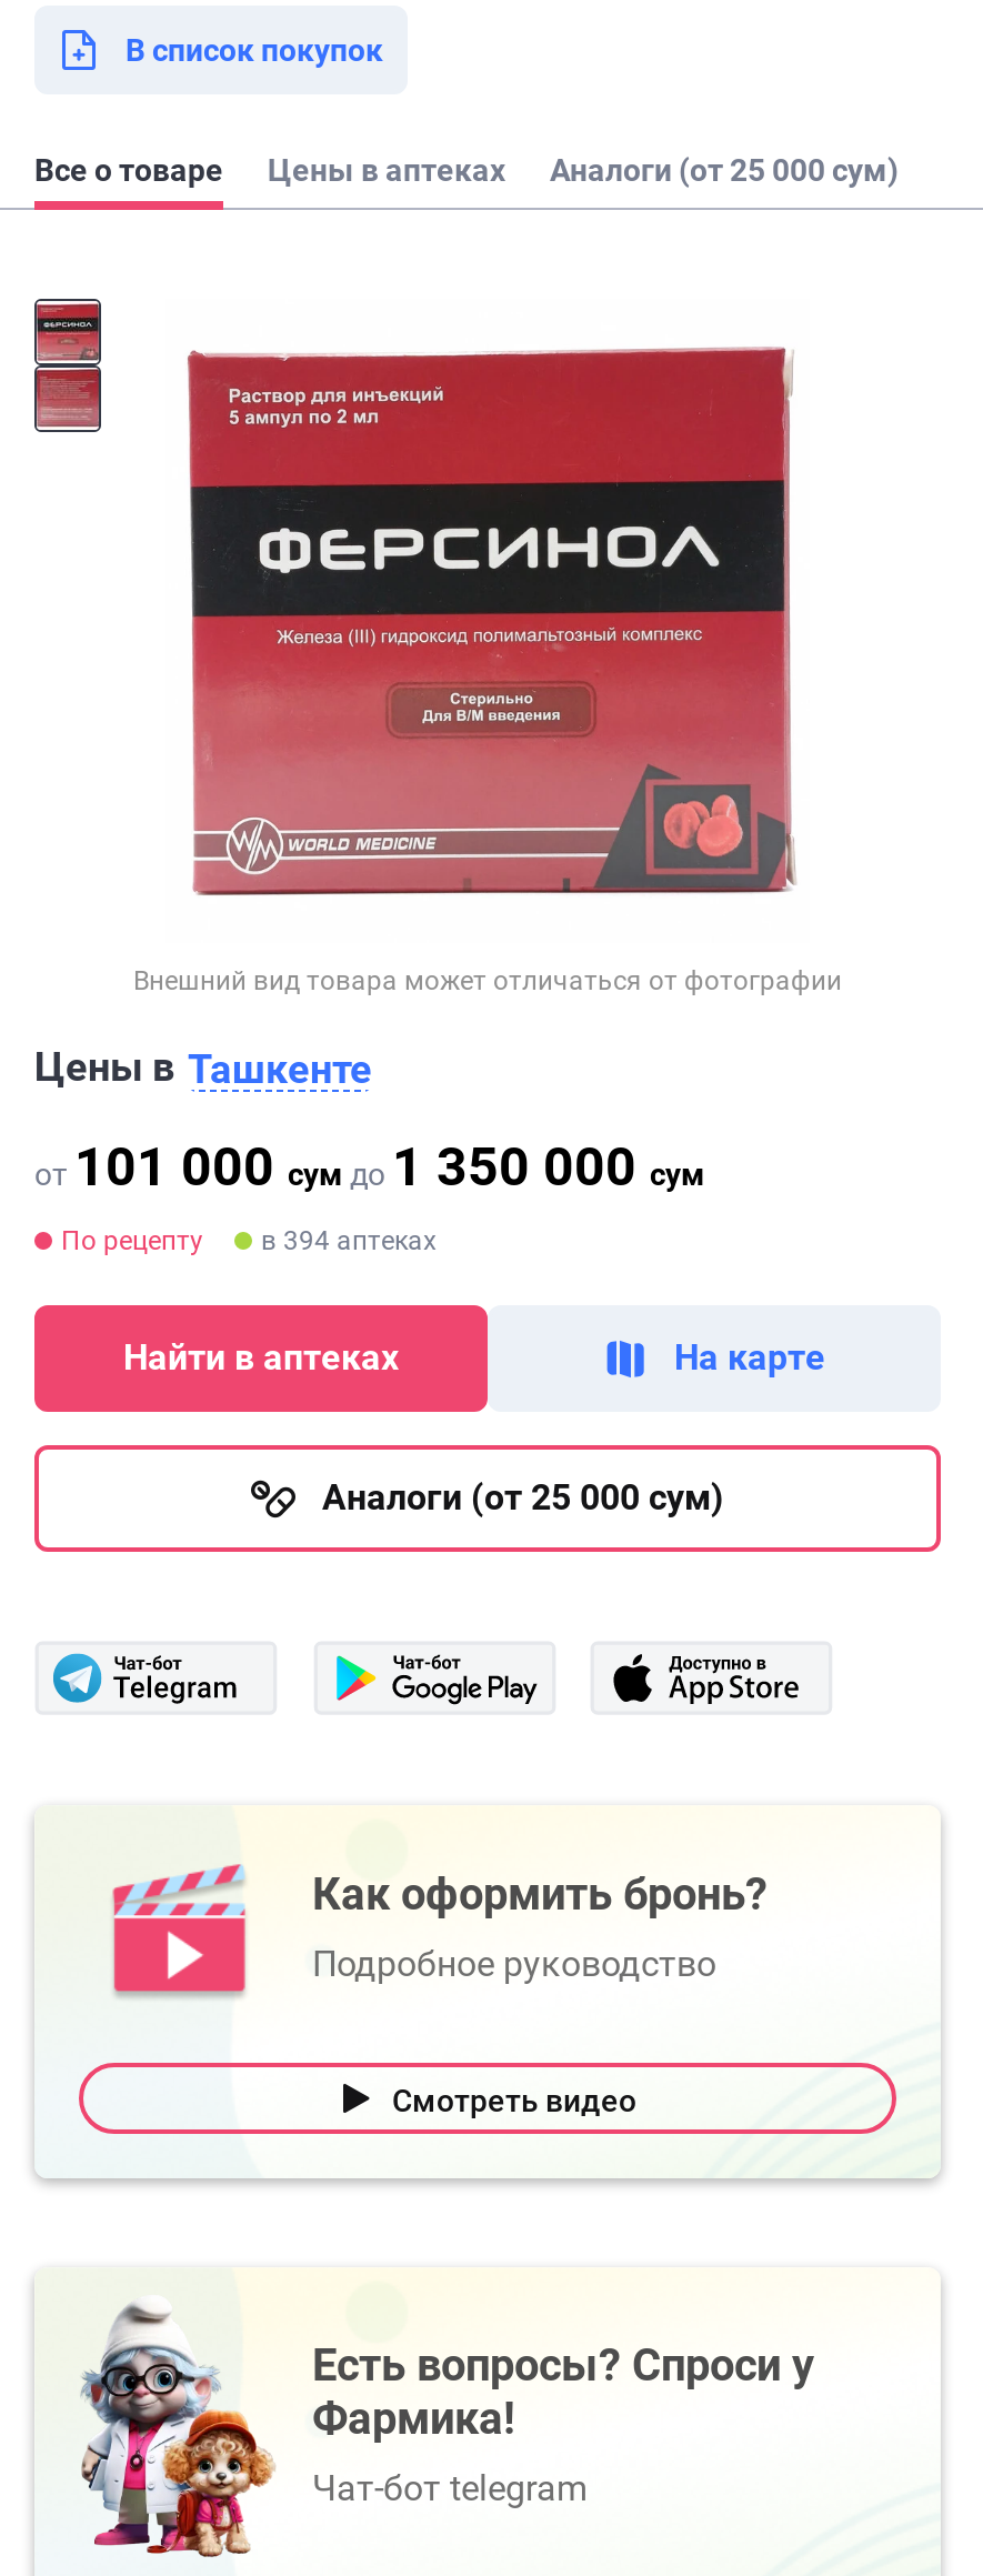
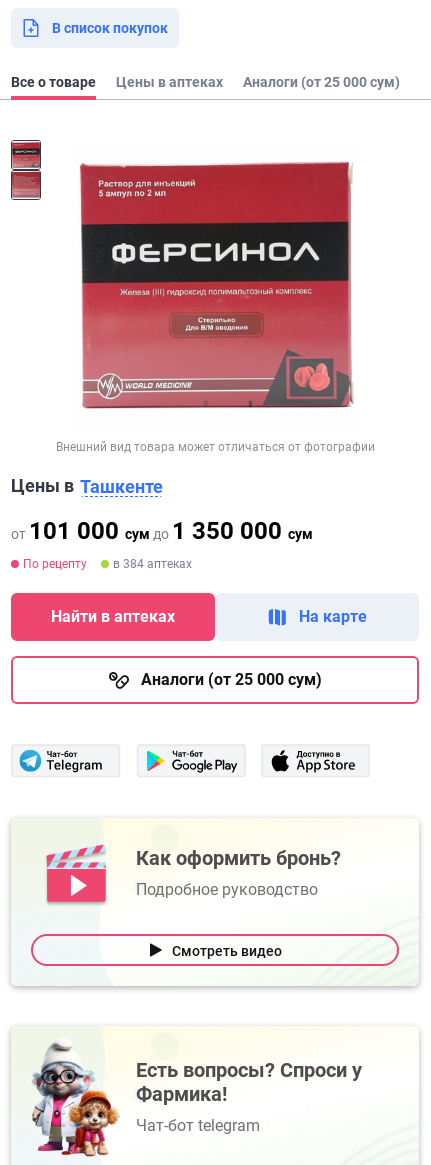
- По рецепту в 394 аптеках
+ По рецепту в 384 аптеках
